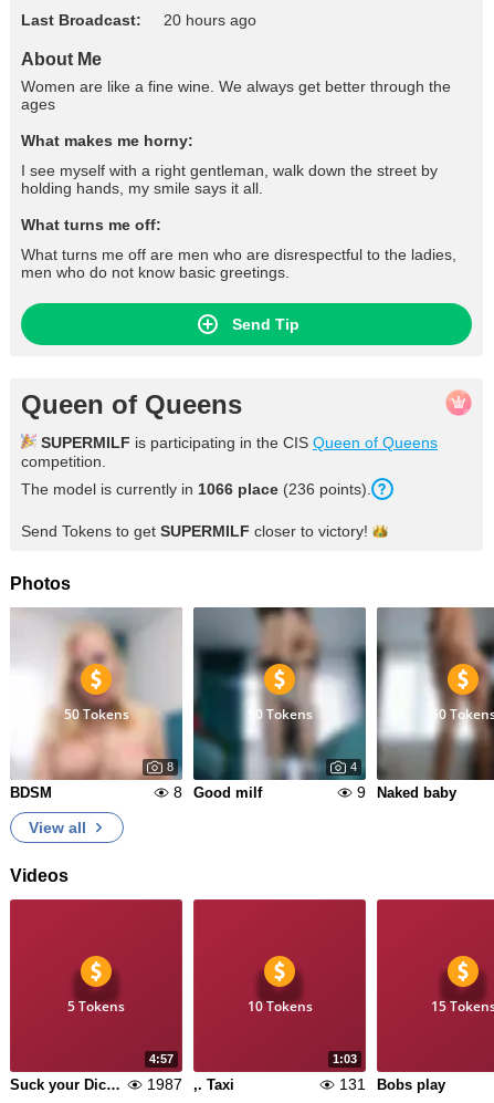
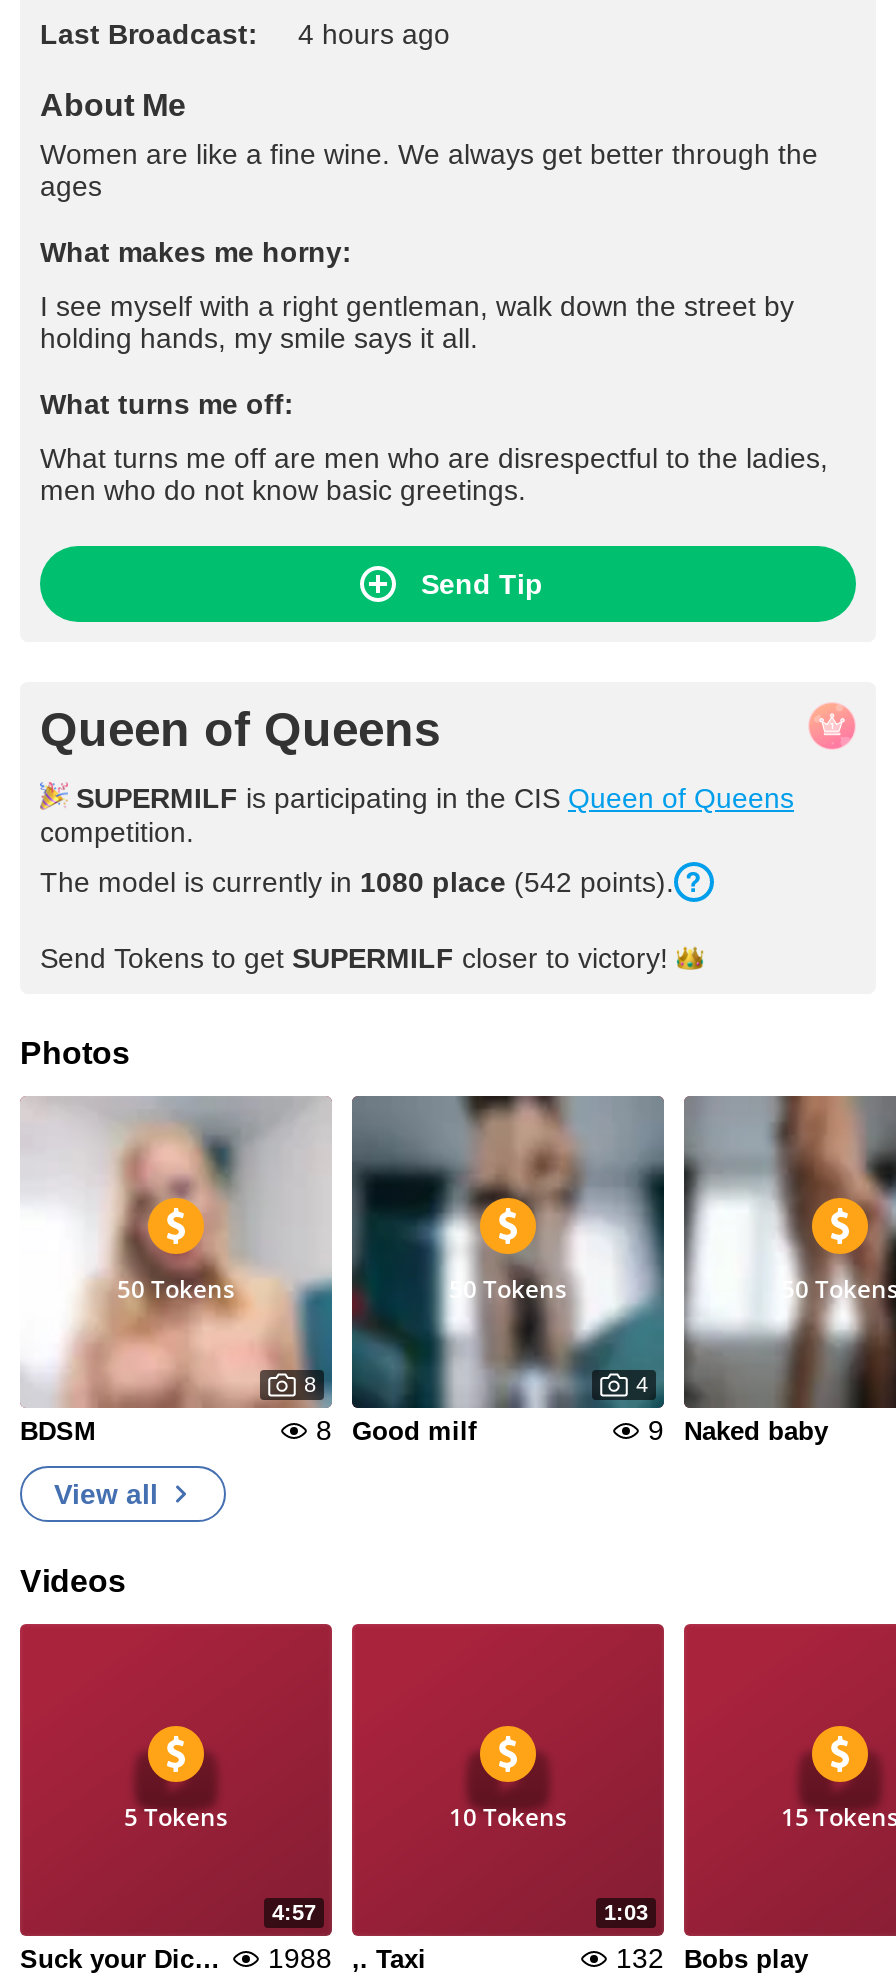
- Last Broadcast: 20 hours ago
+ Last Broadcast: 4 hours ago

- The model is currently in 1066 place (236 points).
+ The model is currently in 1080 place (542 points).

- 1987
+ 1988

- 131 Bobs play
+ 132 Bobs play
